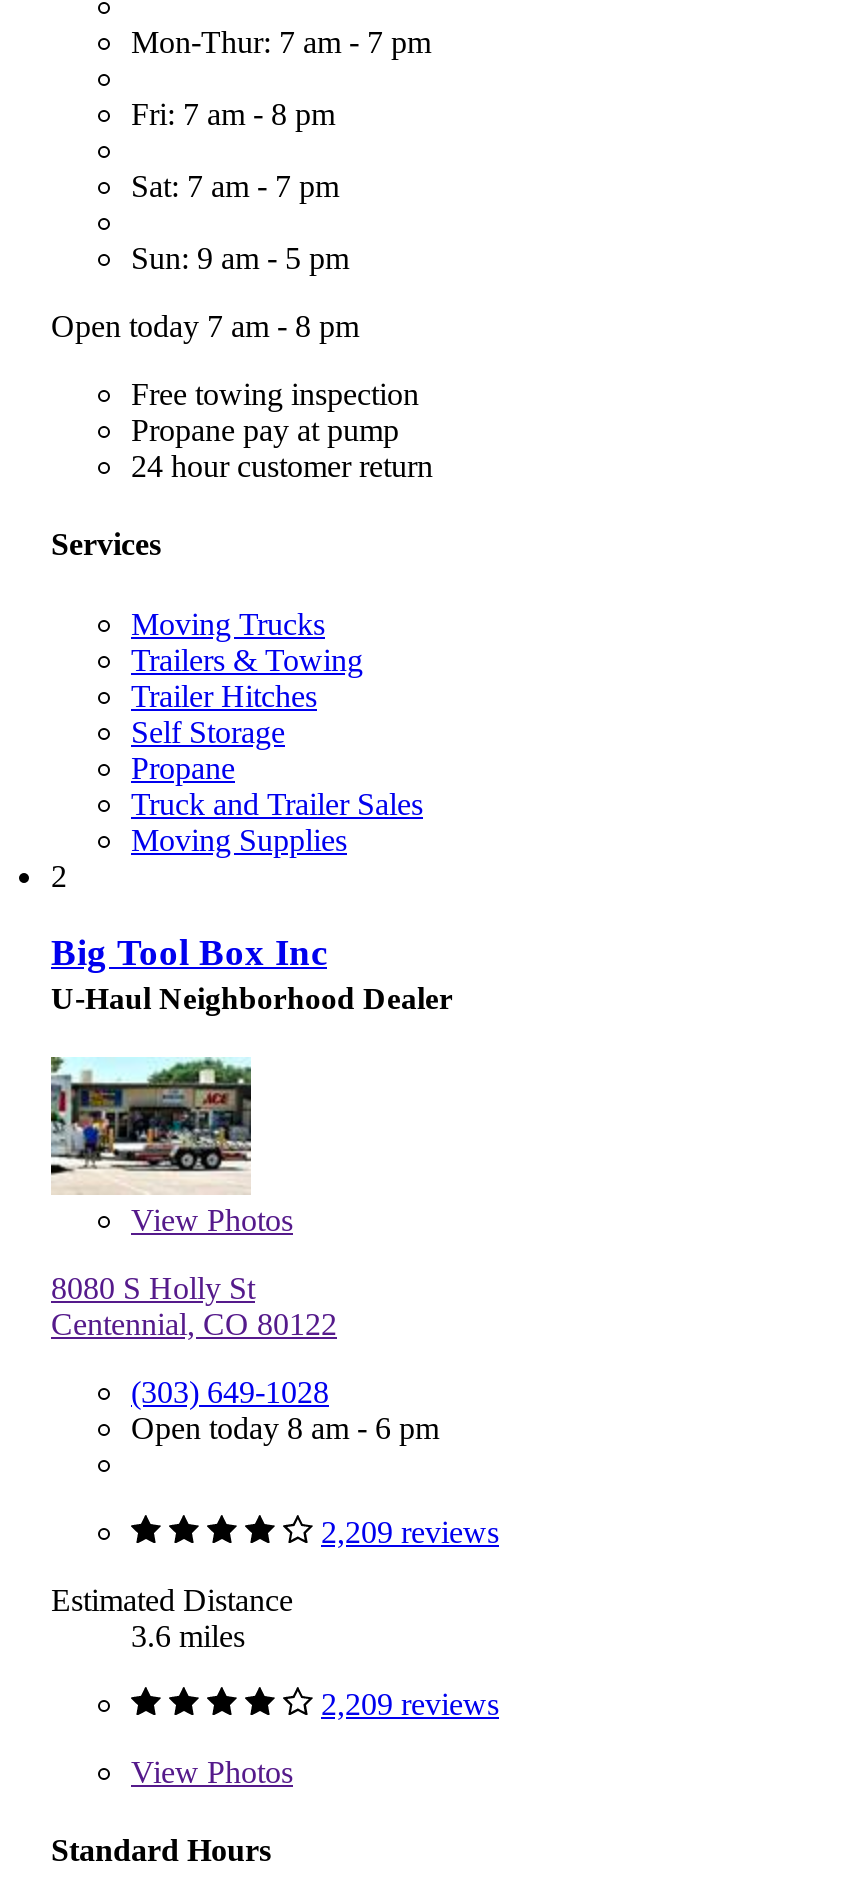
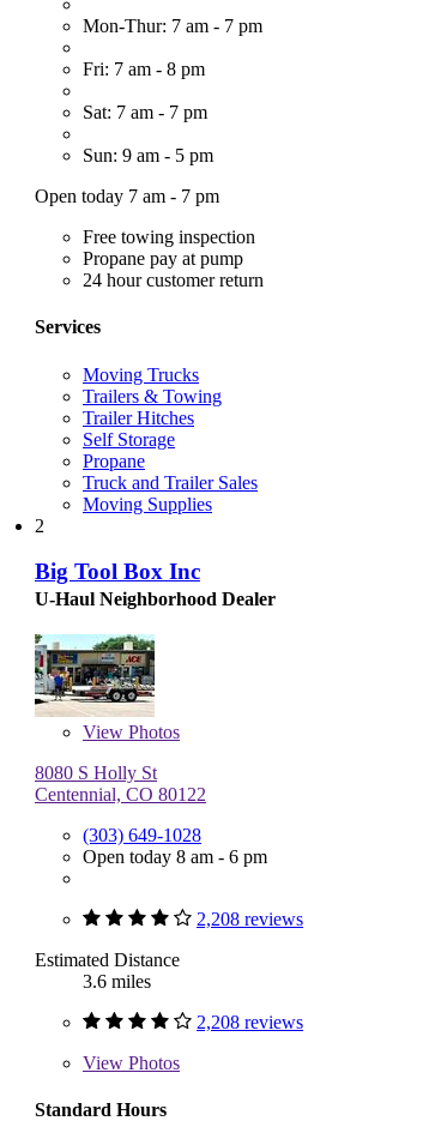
- Open today 7 am - 8 pm
+ Open today 7 am - 7 pm

- 2,209 reviews
+ 2,208 reviews

- 2,209 reviews
+ 2,208 reviews
